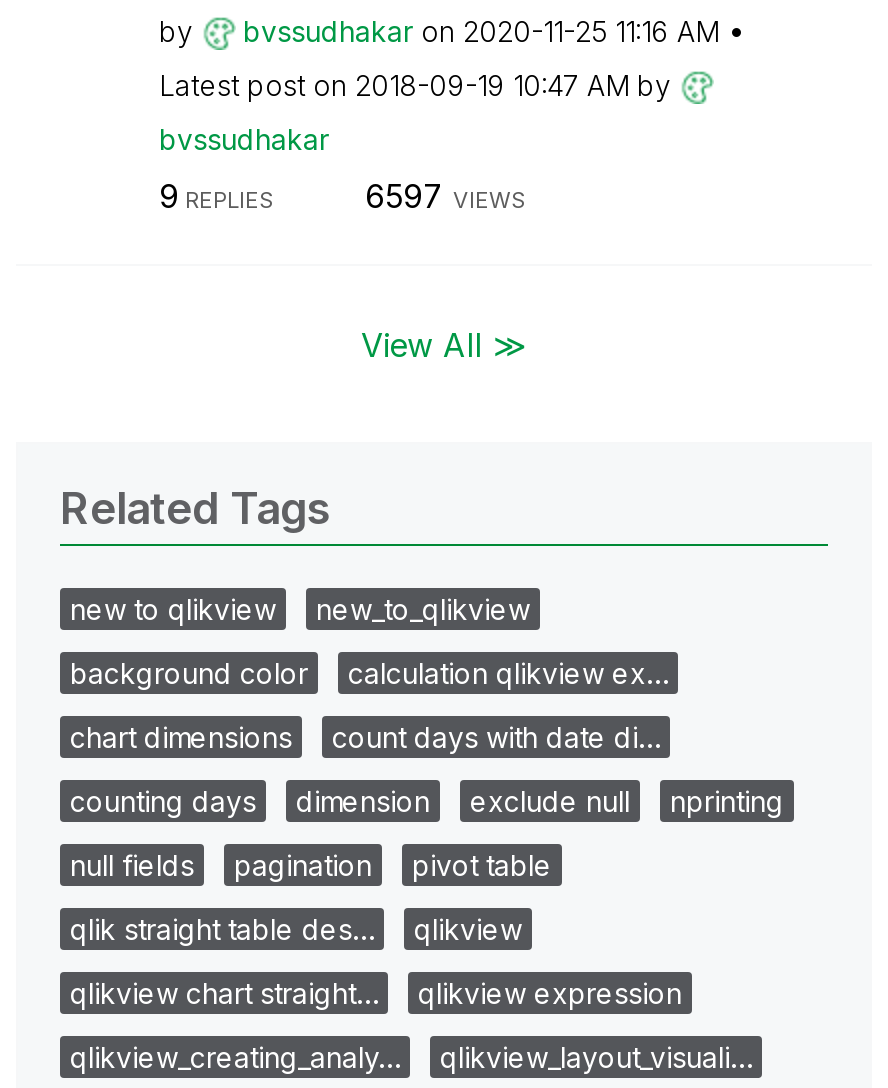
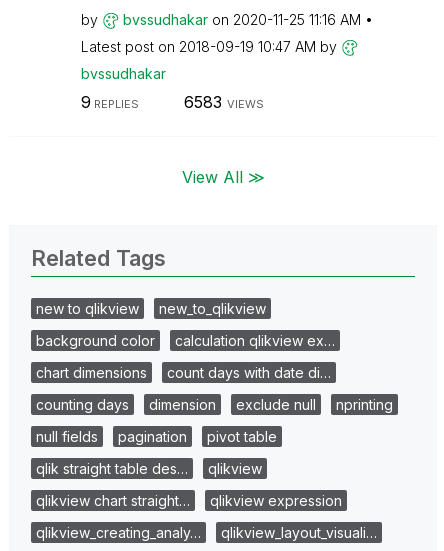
- 6597 VIEWS
+ 6583 VIEWS
